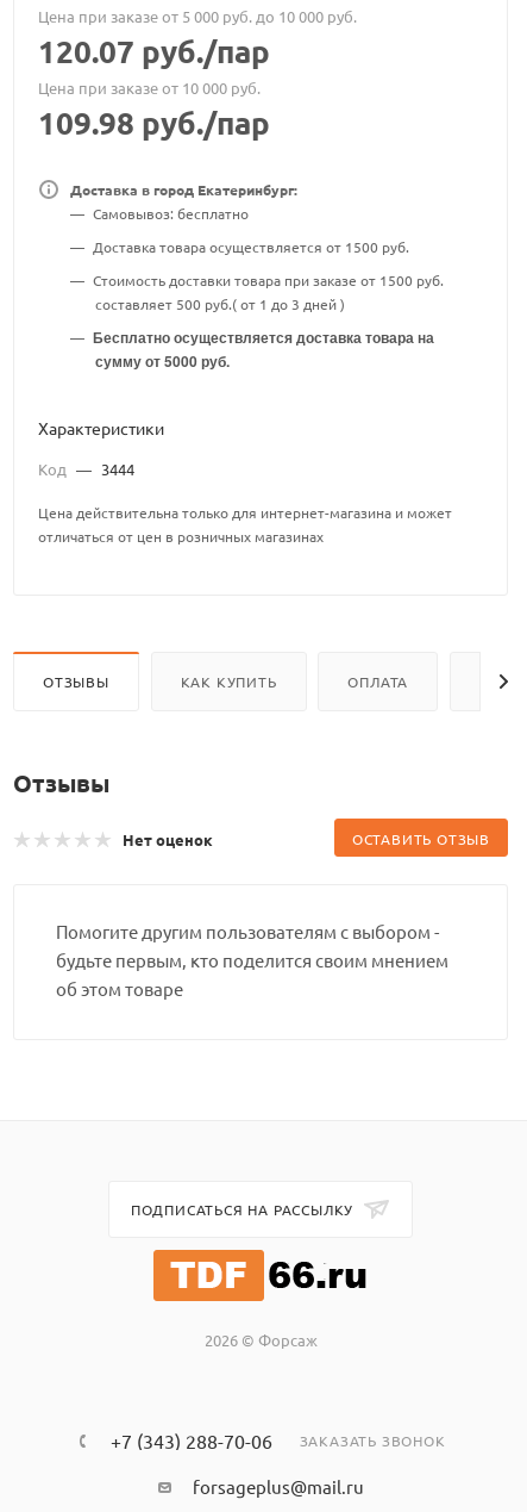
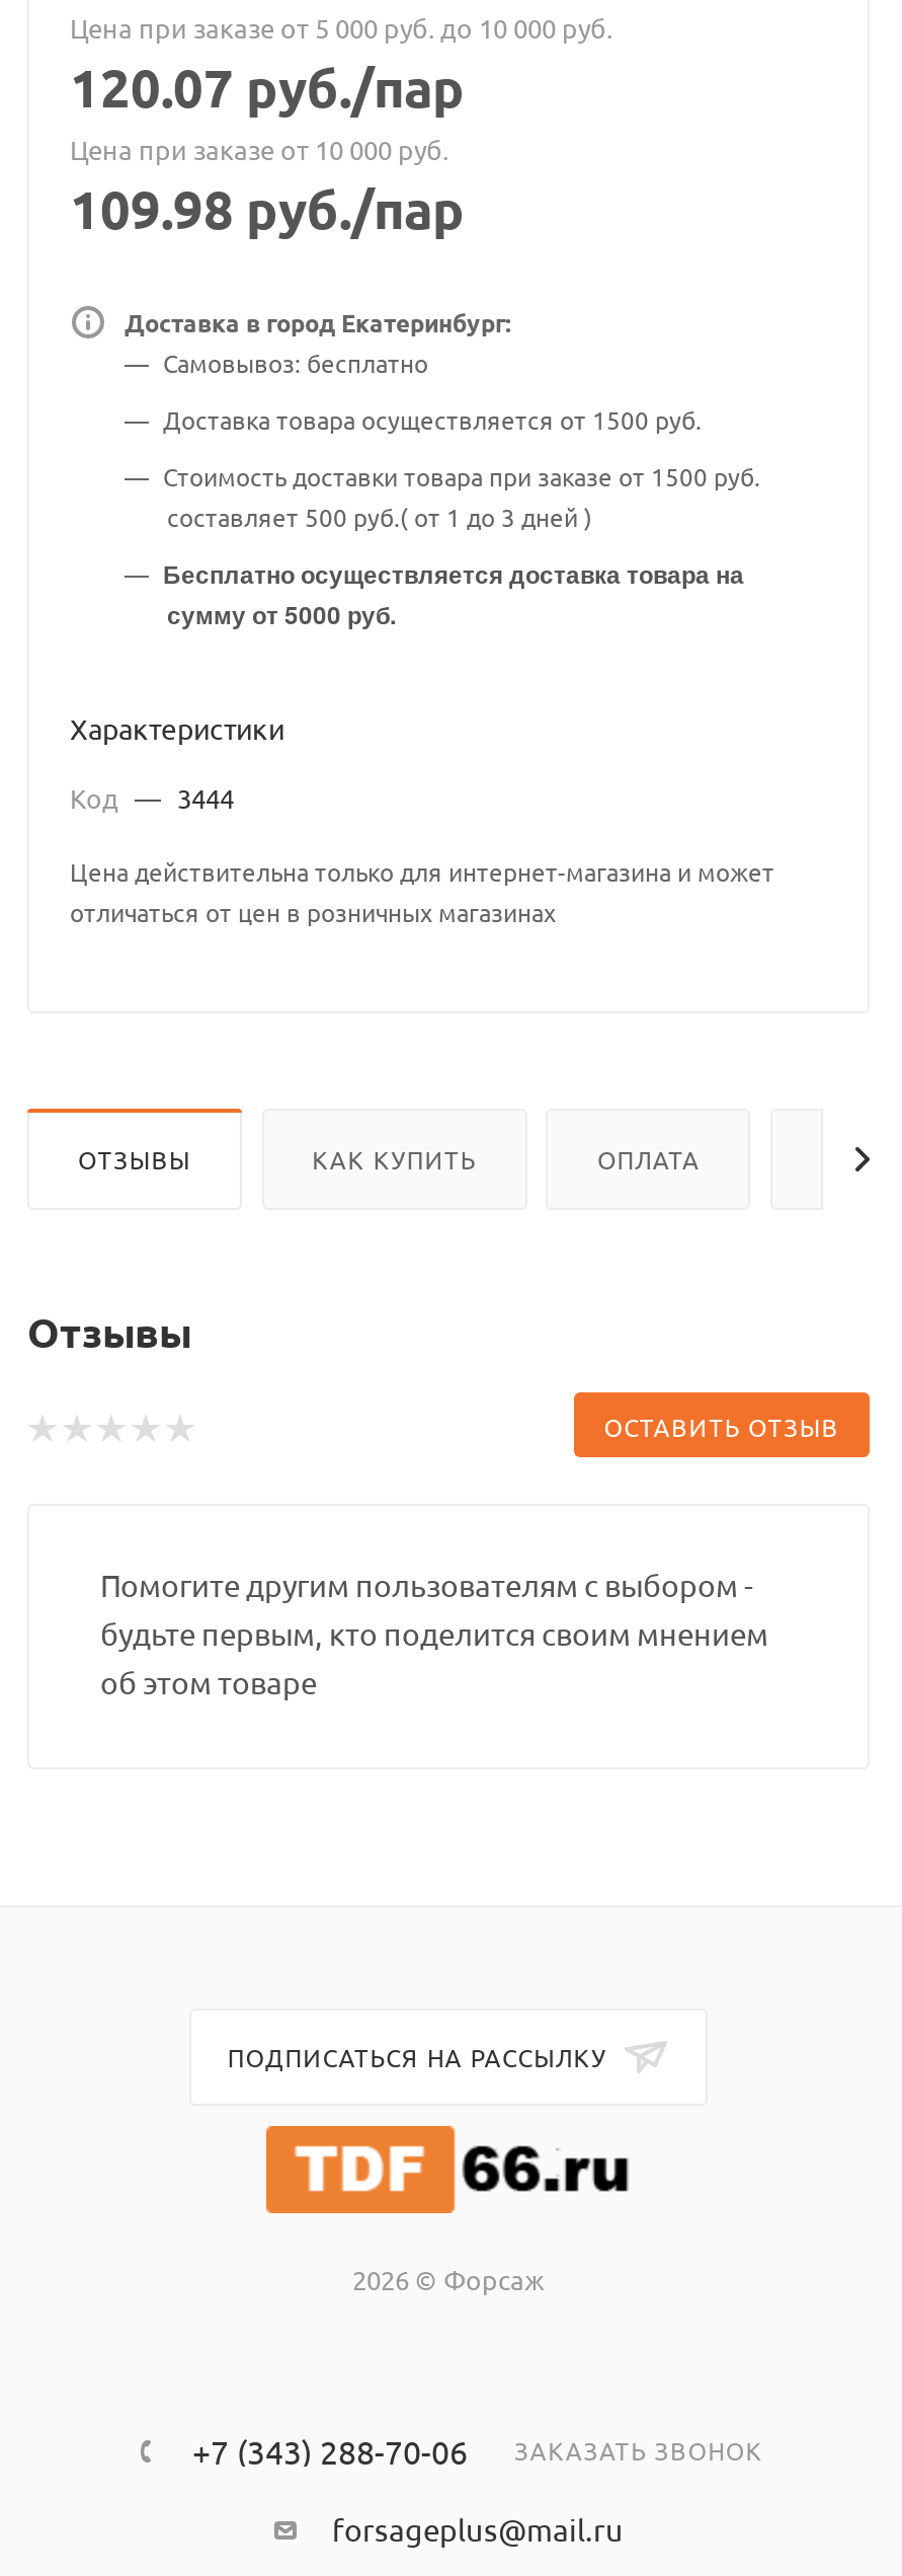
- Нет оценок
